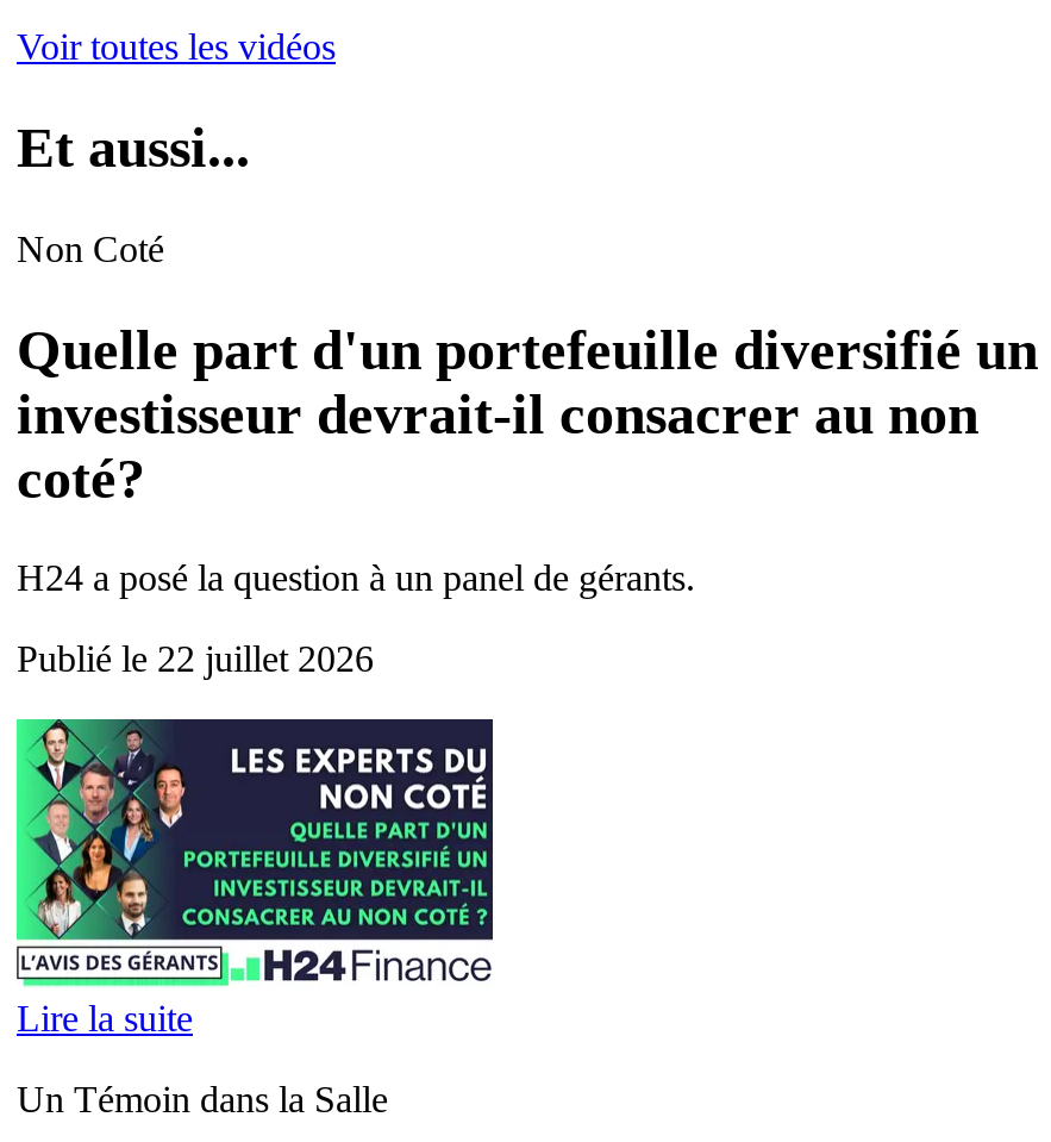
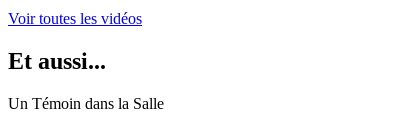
- Non Coté
- Quelle part d'un portefeuille diversifié un
- investisseur devrait-il consacrer au non
- coté?
- H24 a posé la question à un panel de gérants.
- Publié le 22 juillet 2026

- [image]
- Lire la suite
